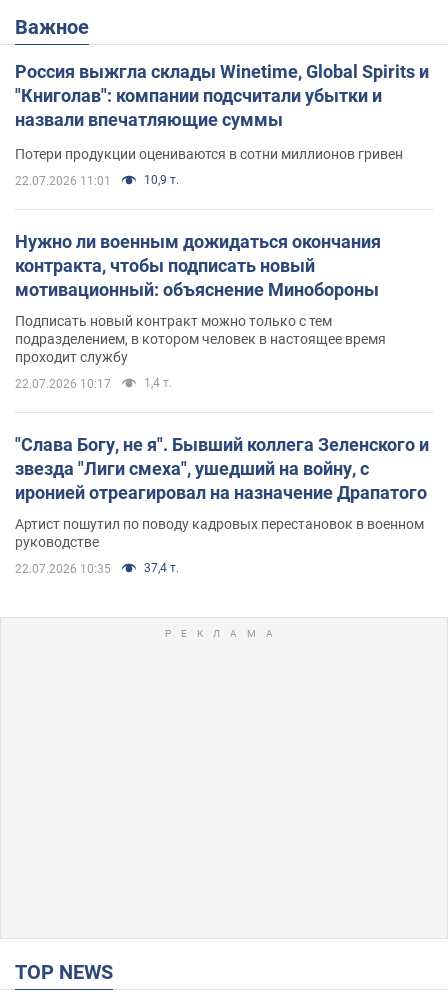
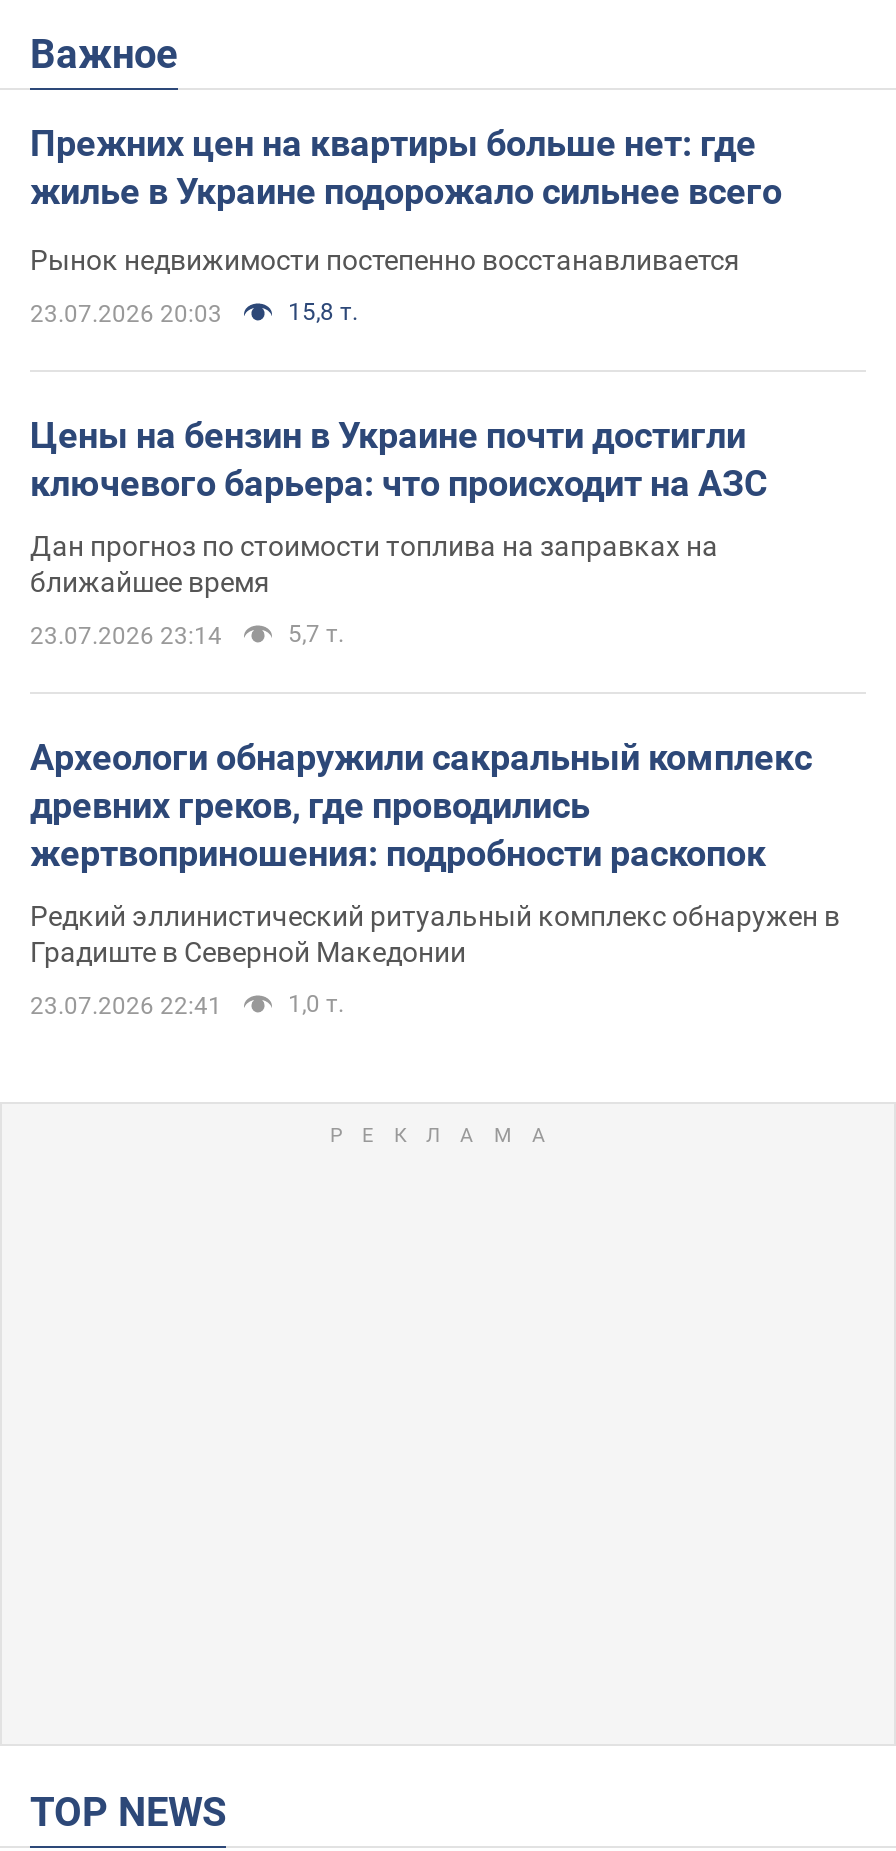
- Россия выжгла склады Winetime, Global Spirits и
- "Книголав": компании подсчитали убытки и
- назвали впечатляющие суммы
+ Прежних цен на квартиры больше нет: где
+ жилье в Украине подорожало сильнее всего

- Потери продукции оцениваются в сотни миллионов гривен
+ Рынок недвижимости постепенно восстанавливается

- 22.07.2026 11:01
- 10,9 т.
+ 23.07.2026 20:03
+ 15,8 т.

- Нужно ли военным дожидаться окончания
- контракта, чтобы подписать новый
- мотивационный: объяснение Минобороны
+ Цены на бензин в Украине почти достигли
+ ключевого барьера: что происходит на АЗС

- Подписать новый контракт можно только с тем
- подразделением, в котором человек в настоящее время
- проходит службу
+ Дан прогноз по стоимости топлива на заправках на
+ ближайшее время

- 22.07.2026 10:17
- 1,4 т.
+ 23.07.2026 23:14
+ 5,7 т.

- "Слава Богу, не я". Бывший коллега Зеленского и
- звезда "Лиги смеха", ушедший на войну, с
- иронией отреагировал на назначение Драпатого
+ Археологи обнаружили сакральный комплекс
+ древних греков, где проводились
+ жертвоприношения: подробности раскопок

- Артист пошутил по поводу кадровых перестановок в военном
- руководстве
+ Редкий эллинистический ритуальный комплекс обнаружен в
+ Градиште в Северной Македонии

- 22.07.2026 10:35
- 37,4 т.
+ 23.07.2026 22:41
+ 1,0 т.
